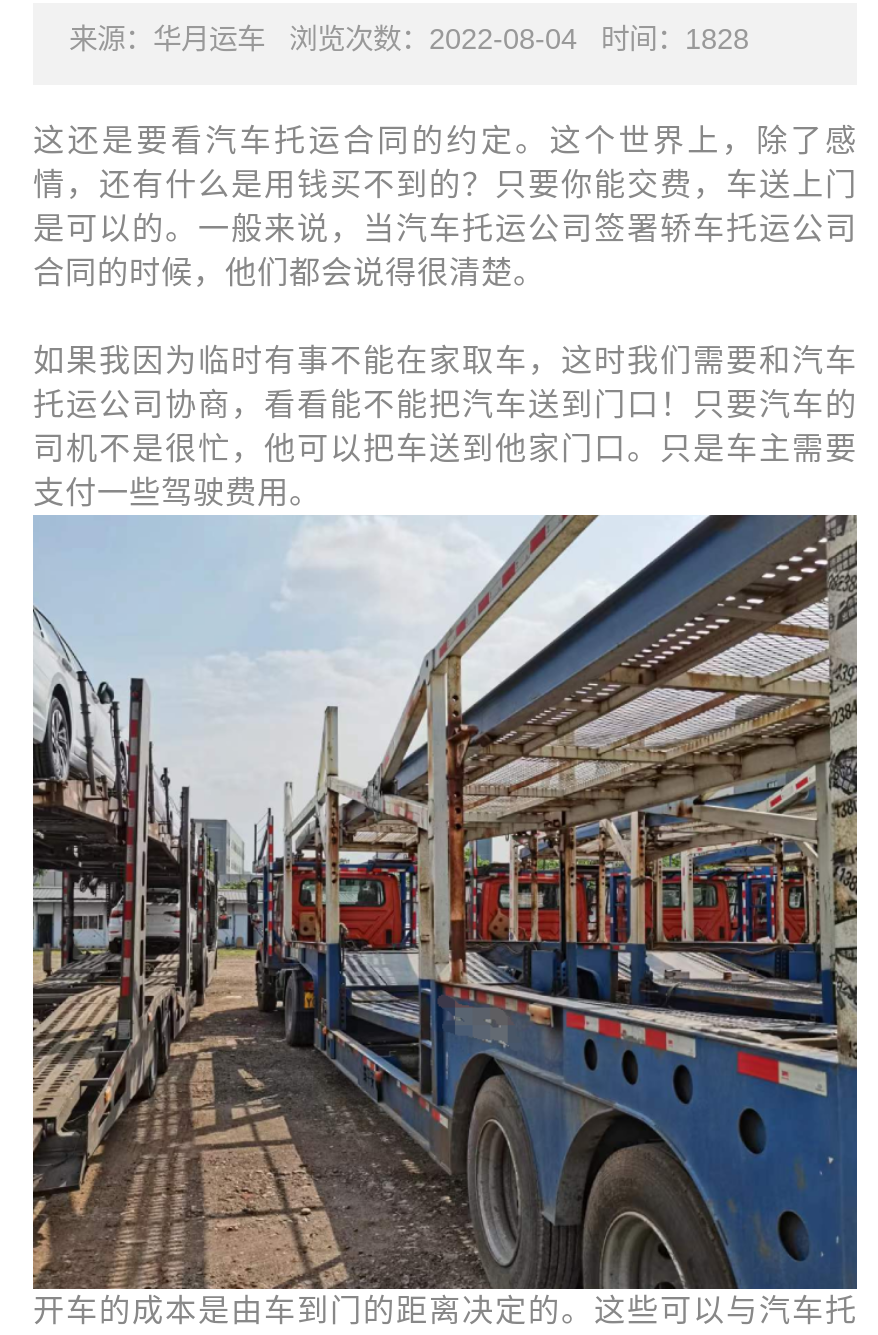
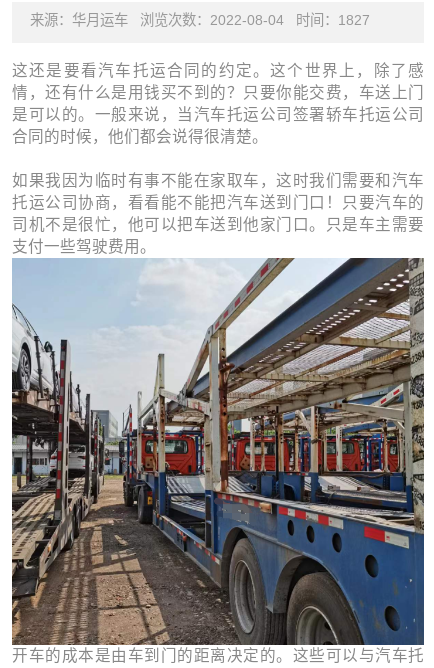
- 来源：华月运车 浏览次数：2022-08-04 时间：1828
+ 来源：华月运车 浏览次数：2022-08-04 时间：1827
